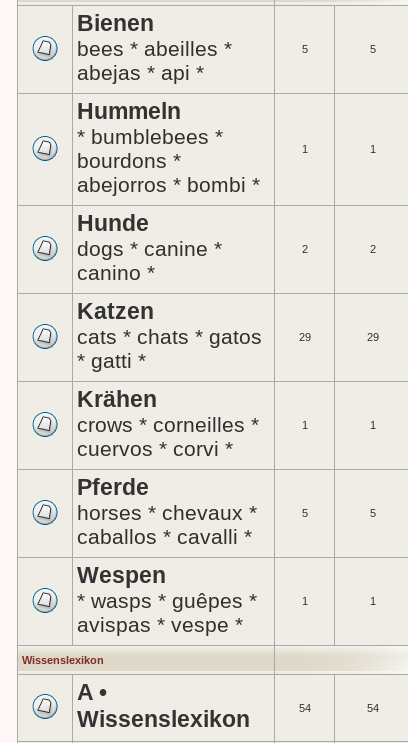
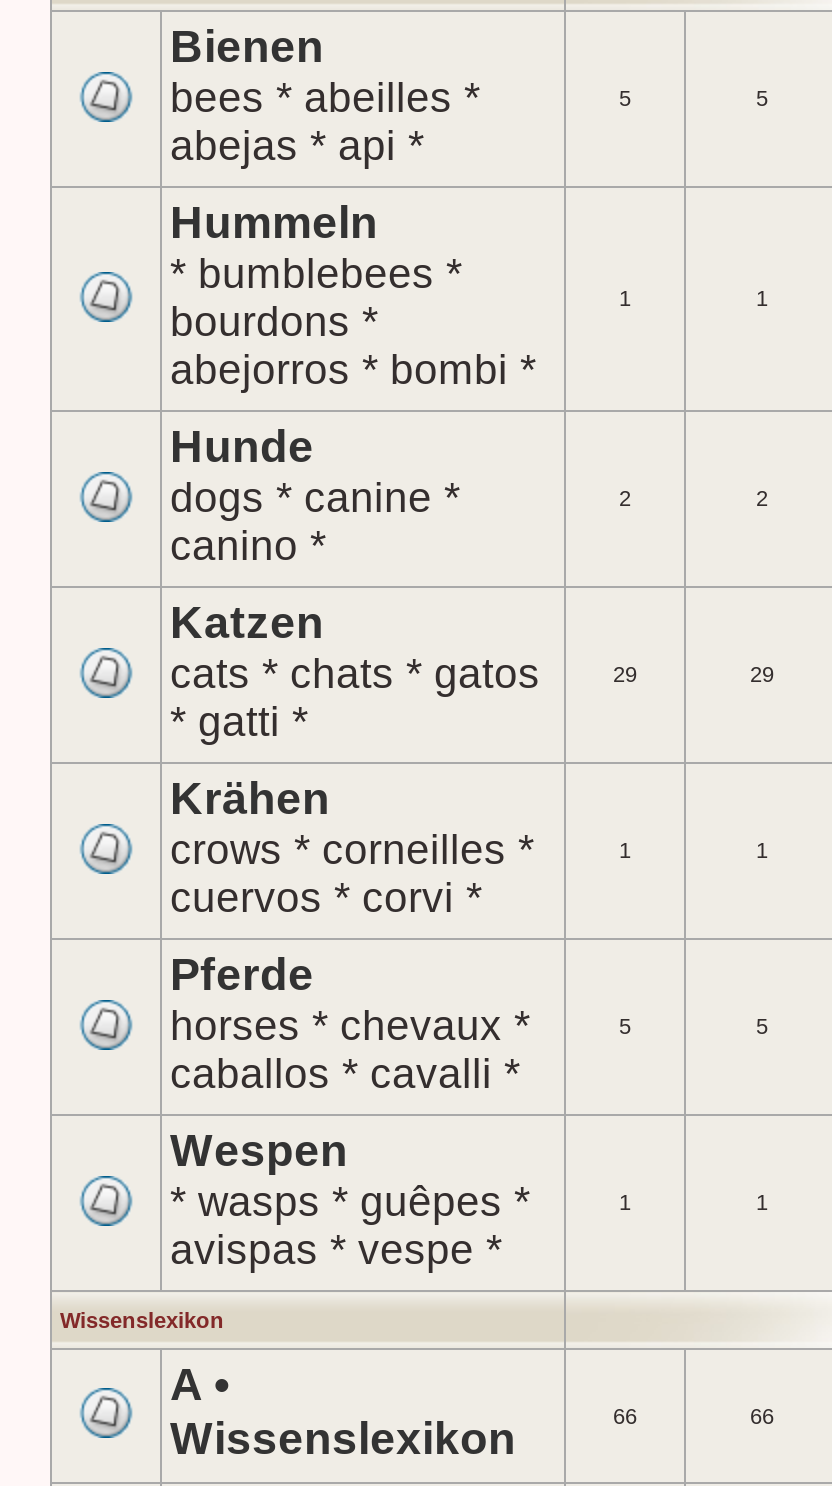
- 54
+ 66

- 54
+ 66
